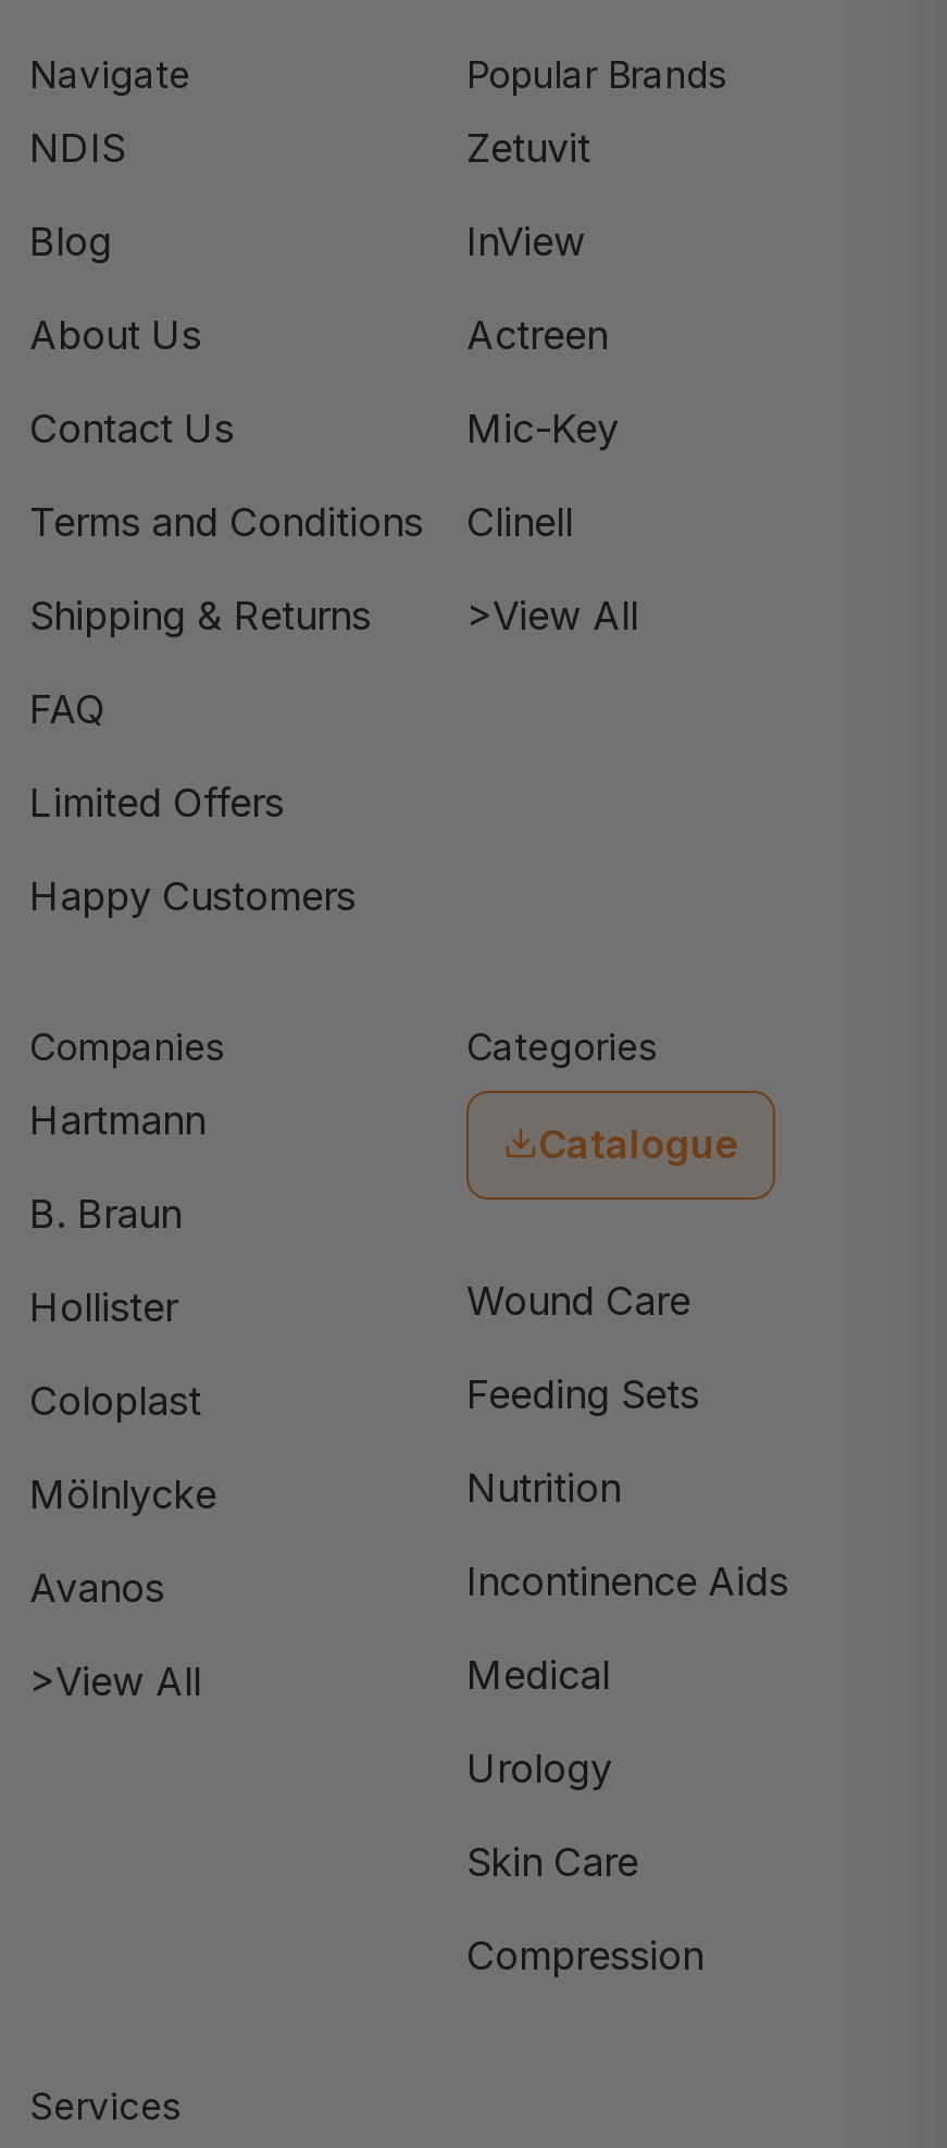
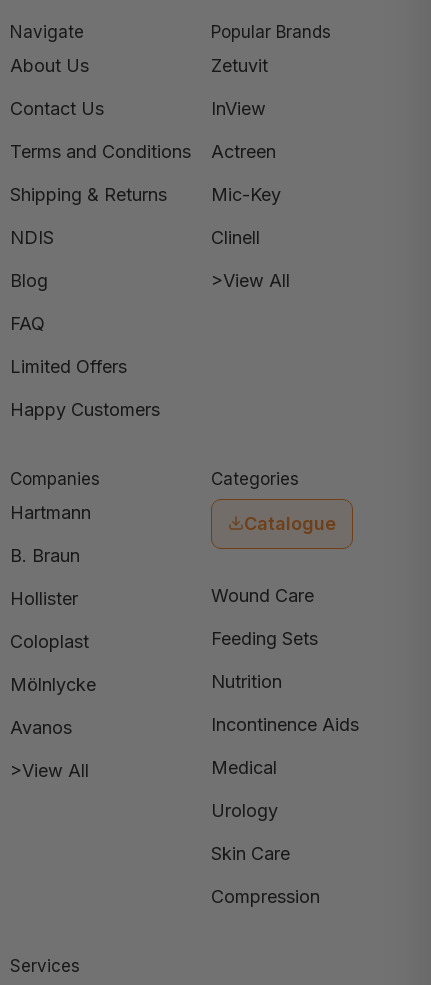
moved down: NDIS | Blog

moved up: About Us | Contact Us | Terms and Conditions | Shipping & Returns
